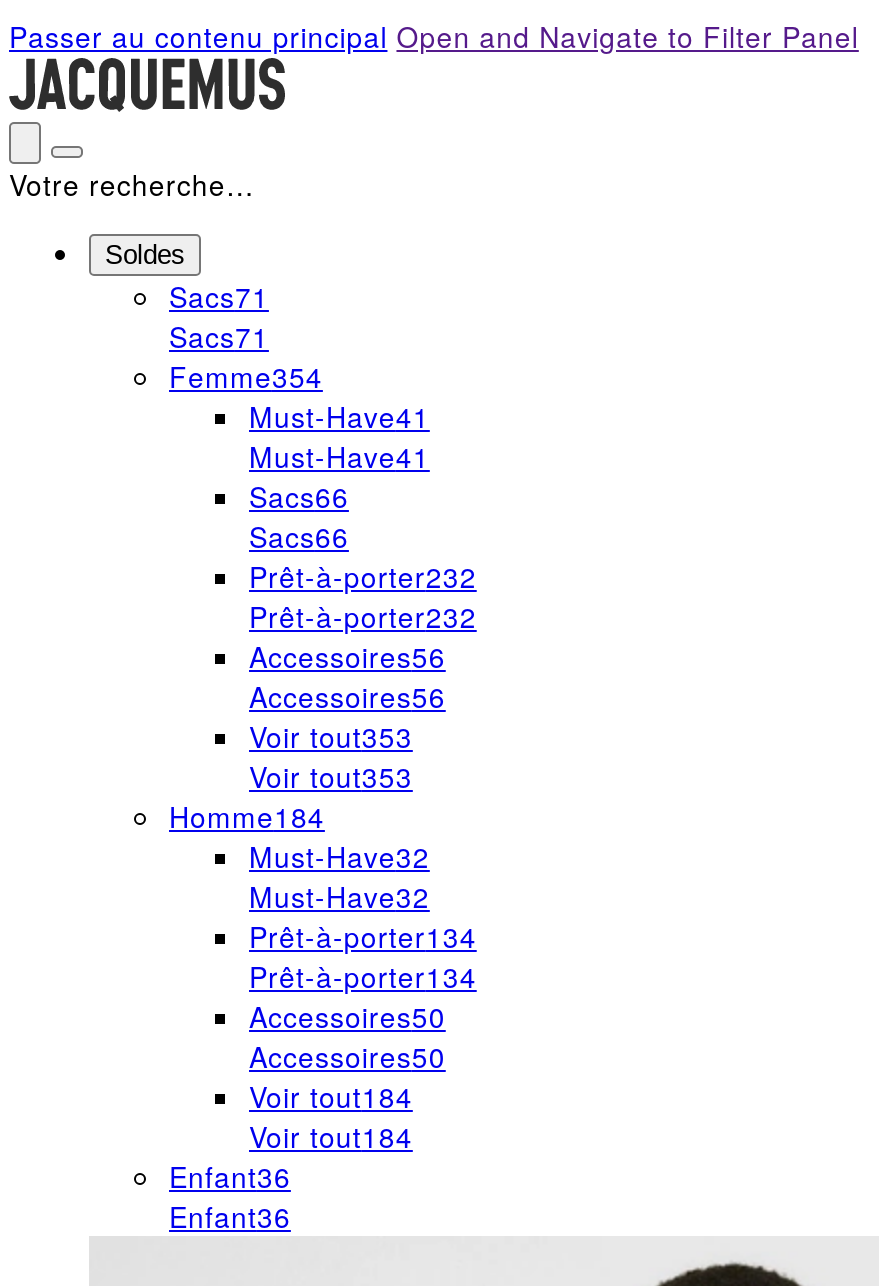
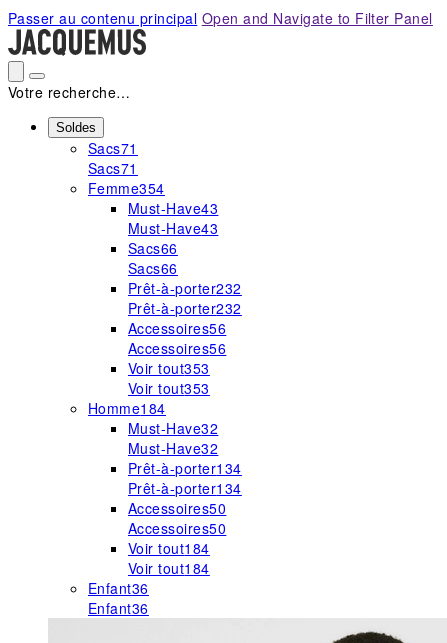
- Must-Have41
+ Must-Have43

- Must-Have41
+ Must-Have43
